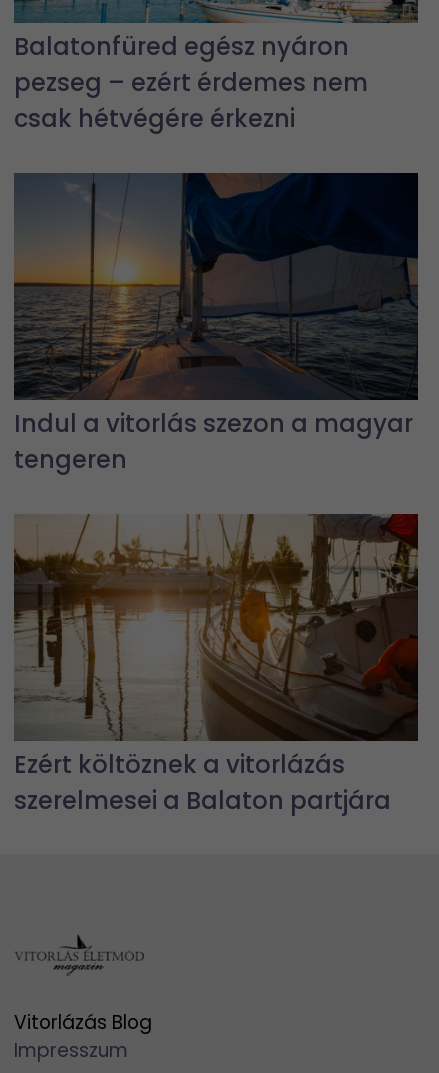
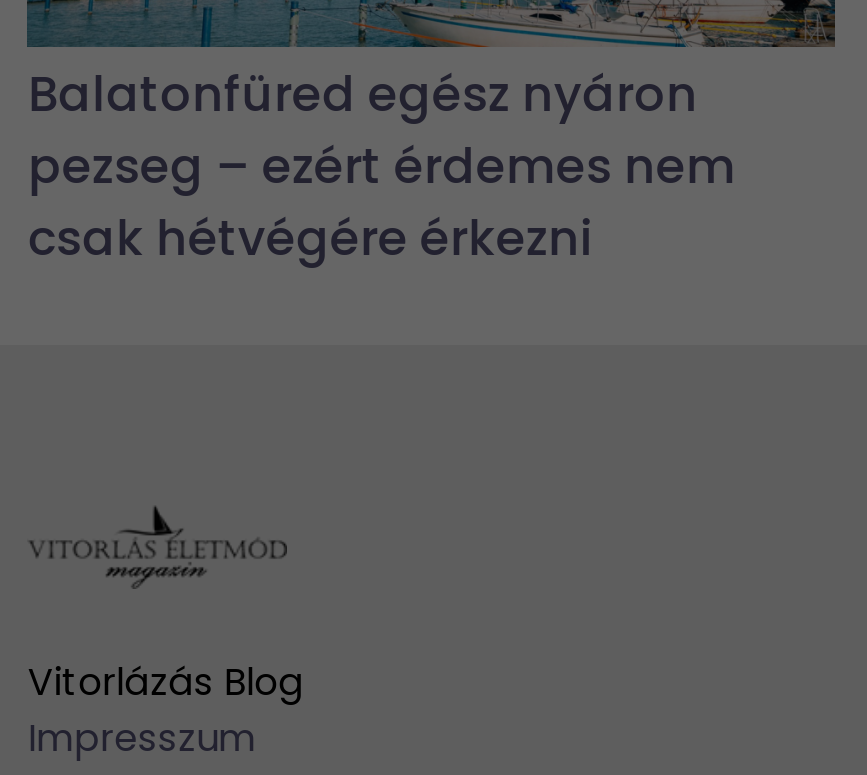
- [image]
- Indul a vitorlás szezon a magyar
- tengeren

- [image]
- Ezért költöznek a vitorlázás
- szerelmesei a Balaton partjára
